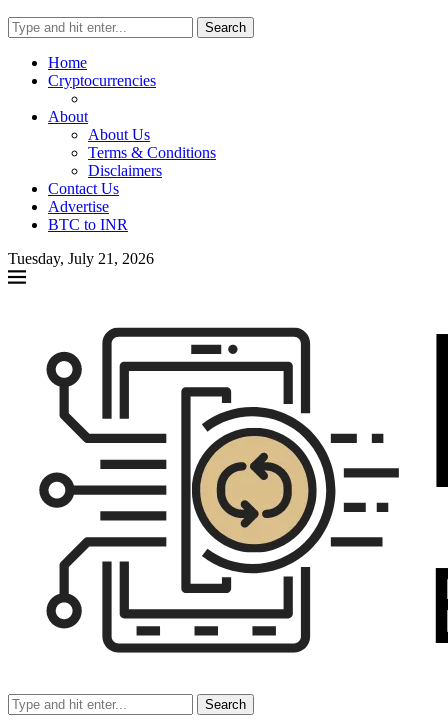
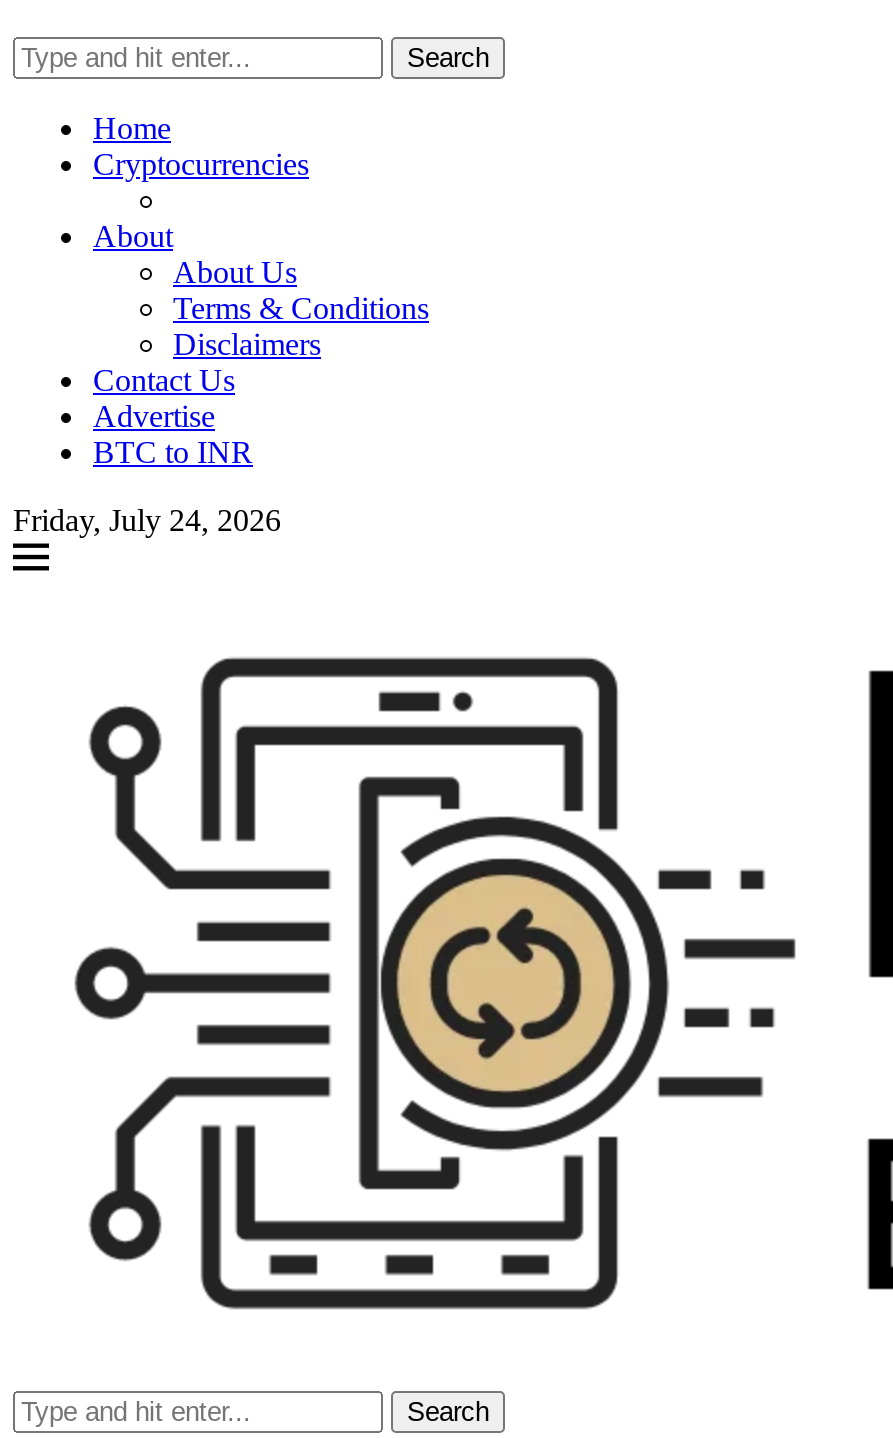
- Tuesday, July 21, 2026
+ Friday, July 24, 2026
